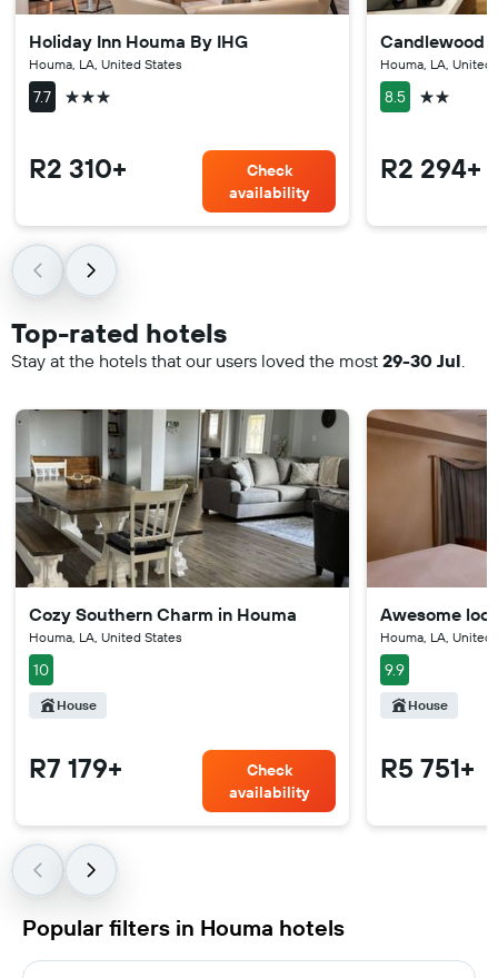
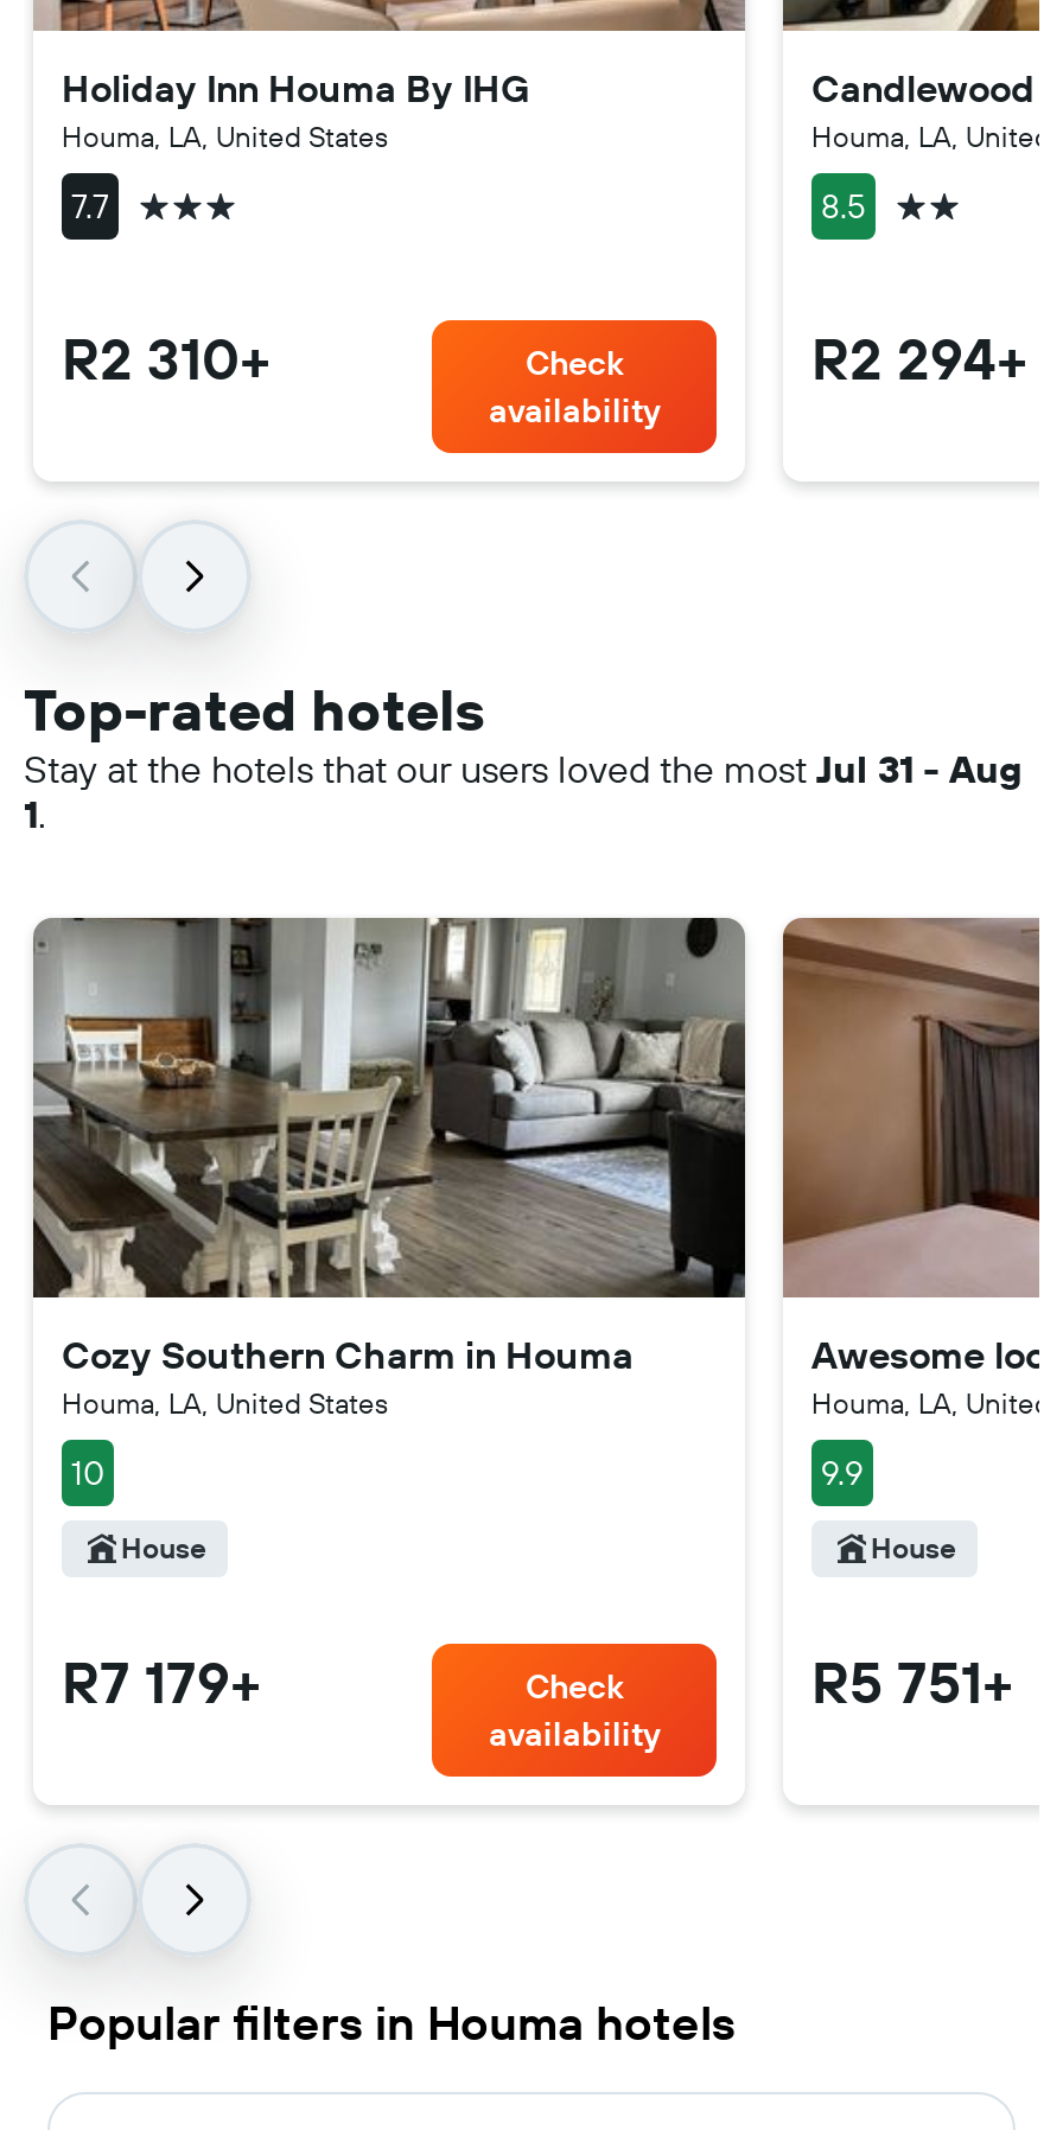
- Stay at the hotels that our users loved the most 29-30 Jul.
+ Stay at the hotels that our users loved the most Jul 31 - Aug
+ 1.
